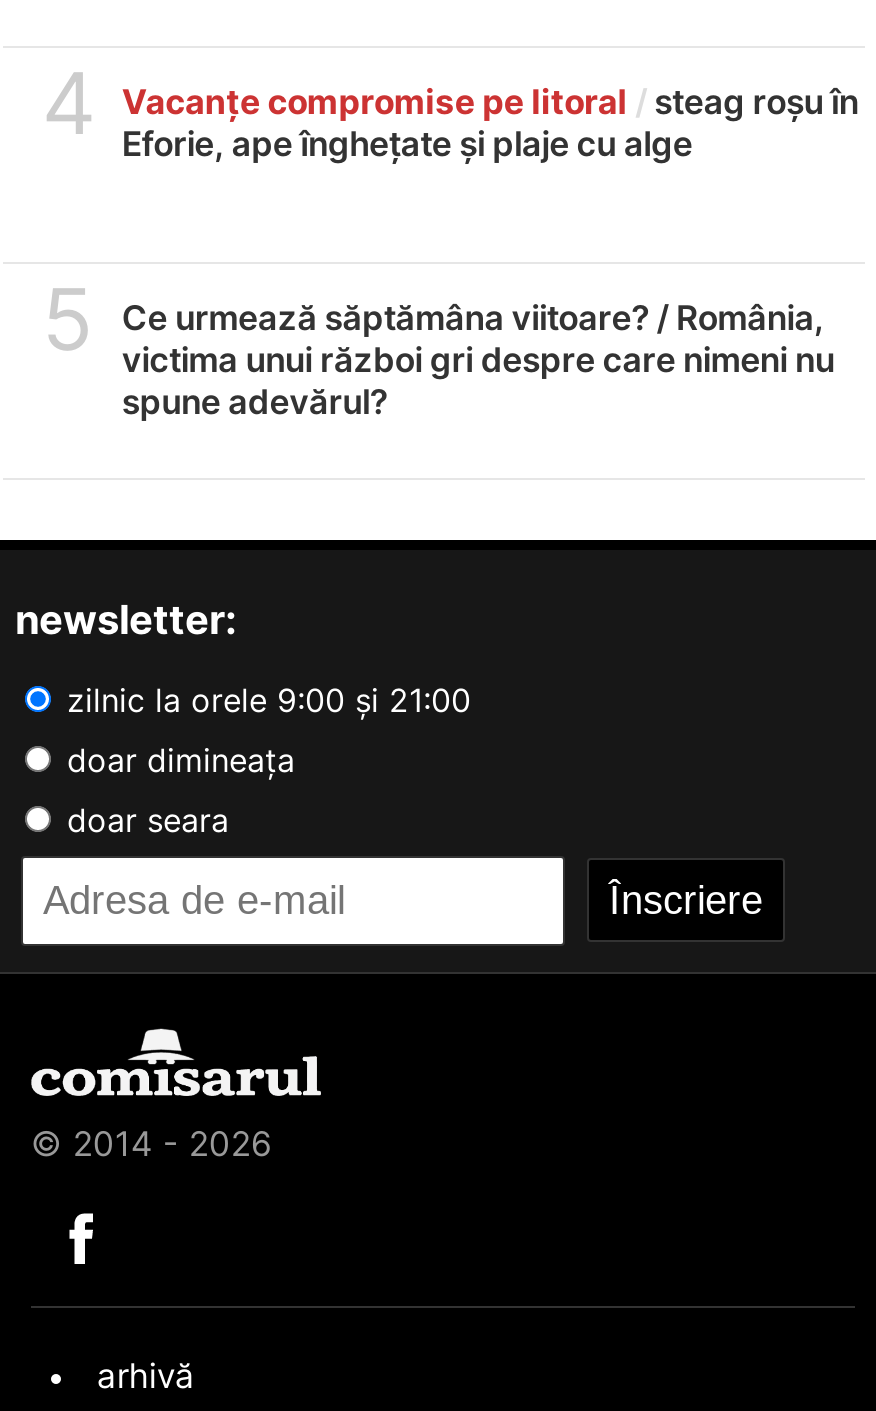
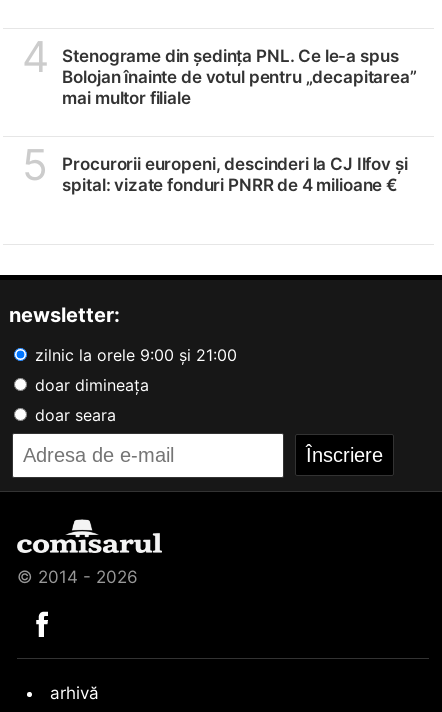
- Vacanțe compromise pe litoral / steag roșu în
- Eforie, ape înghețate și plaje cu alge
+ Stenograme din ședința PNL. Ce le-a spus
+ Bolojan înainte de votul pentru „decapitarea”
+ mai multor filiale

- Ce urmează săptămâna viitoare? / România,
- victima unui război gri despre care nimeni nu
- spune adevărul?
+ Procurorii europeni, descinderi la CJ Ilfov și
+ spital: vizate fonduri PNRR de 4 milioane €
